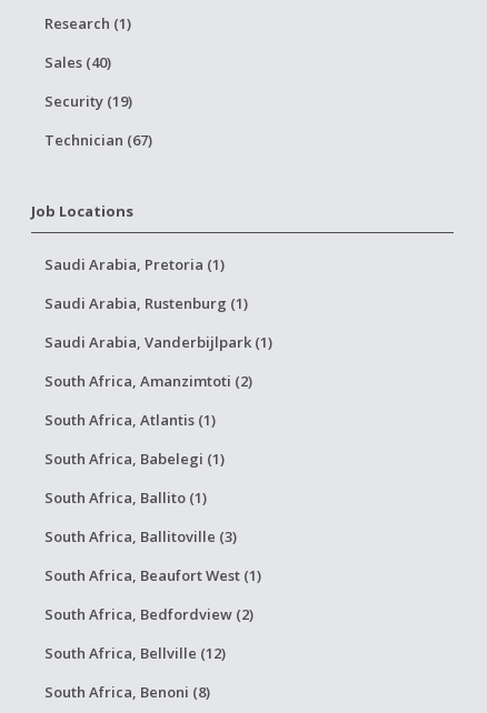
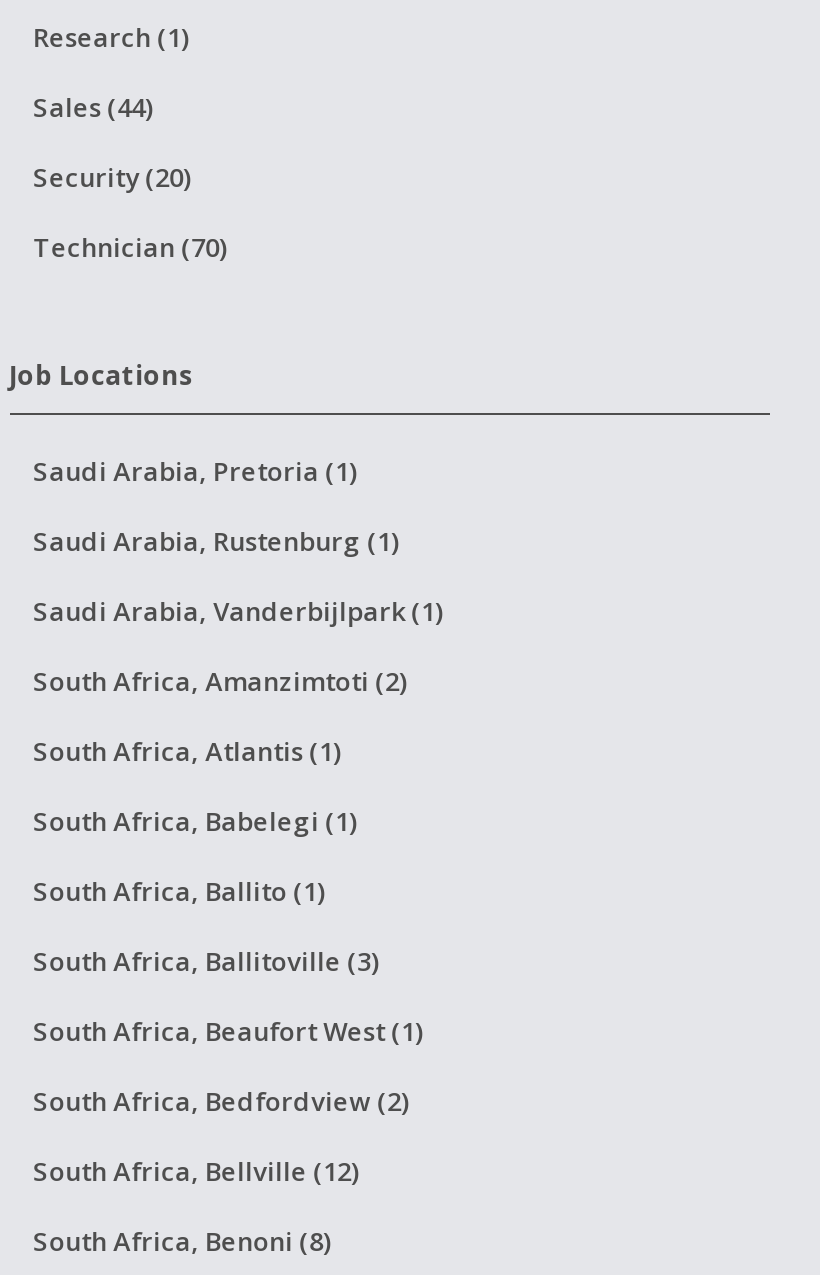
- Sales (40)
+ Sales (44)

- Security (19)
+ Security (20)

- Technician (67)
+ Technician (70)
